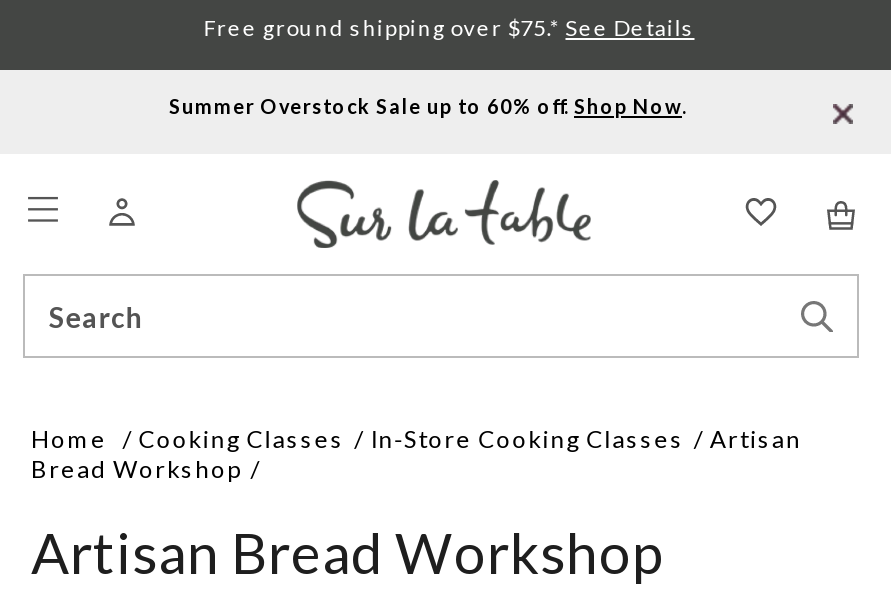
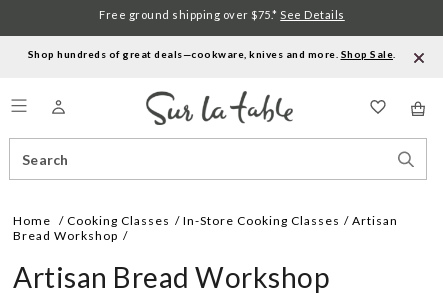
- Summer Overstock Sale up to 60% off. Shop Now.
+ Shop hundreds of great deals—cookware, knives and more. Shop Sale.
